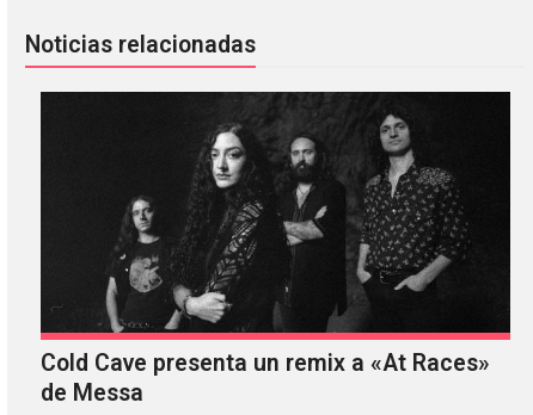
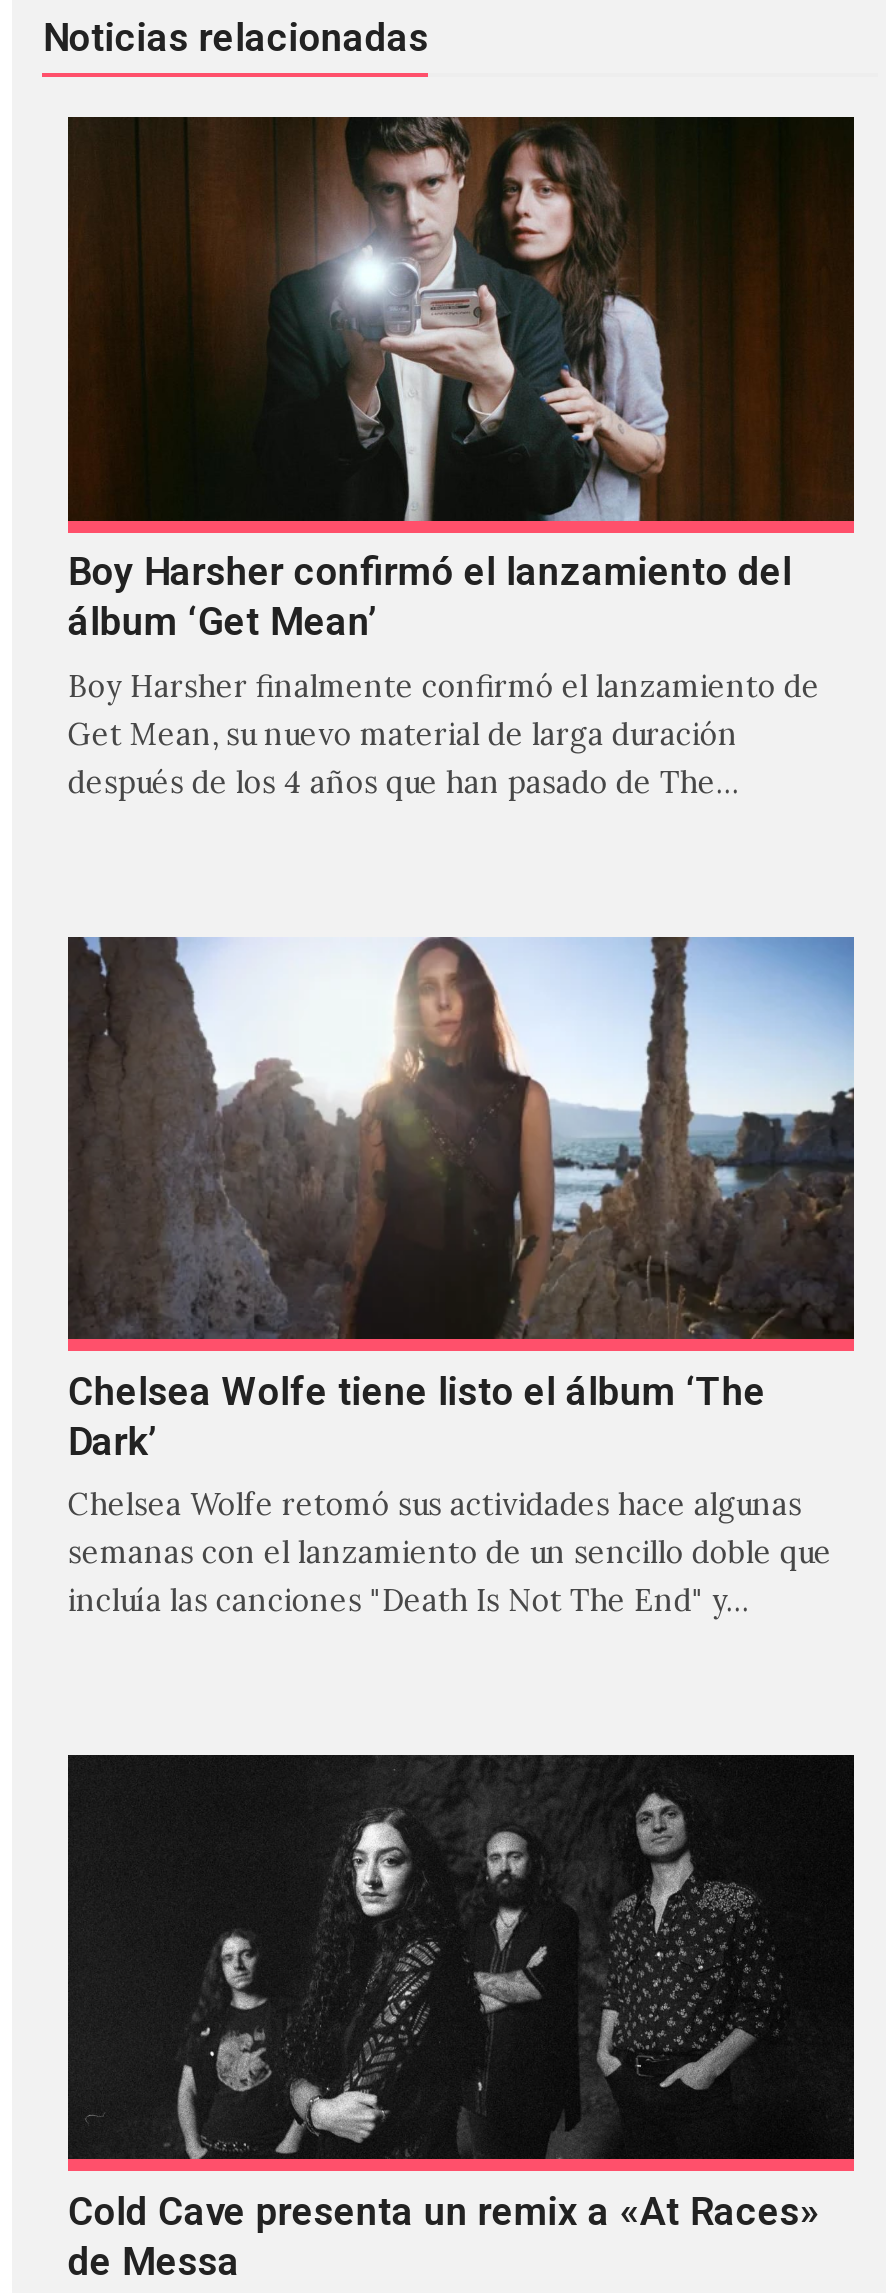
+ [image]
+ Chelsea Wolfe tiene listo el álbum ‘The
+ Dark’
+ Chelsea Wolfe retomó sus actividades hace algunas
+ semanas con el lanzamiento de un sencillo doble que
+ incluía las canciones "Death Is Not The End" y…

+ [image]
+ Boy Harsher confirmó el lanzamiento del
+ álbum ‘Get Mean’
+ Boy Harsher finalmente confirmó el lanzamiento de
+ Get Mean, su nuevo material de larga duración
+ después de los 4 años que han pasado de The…
